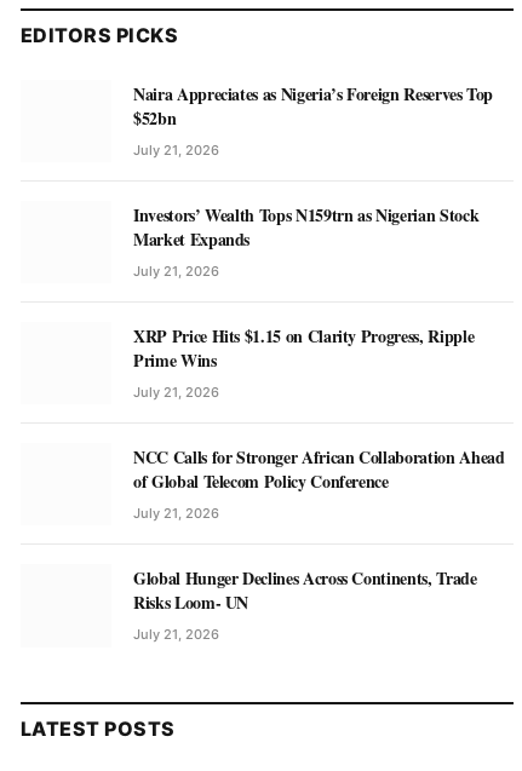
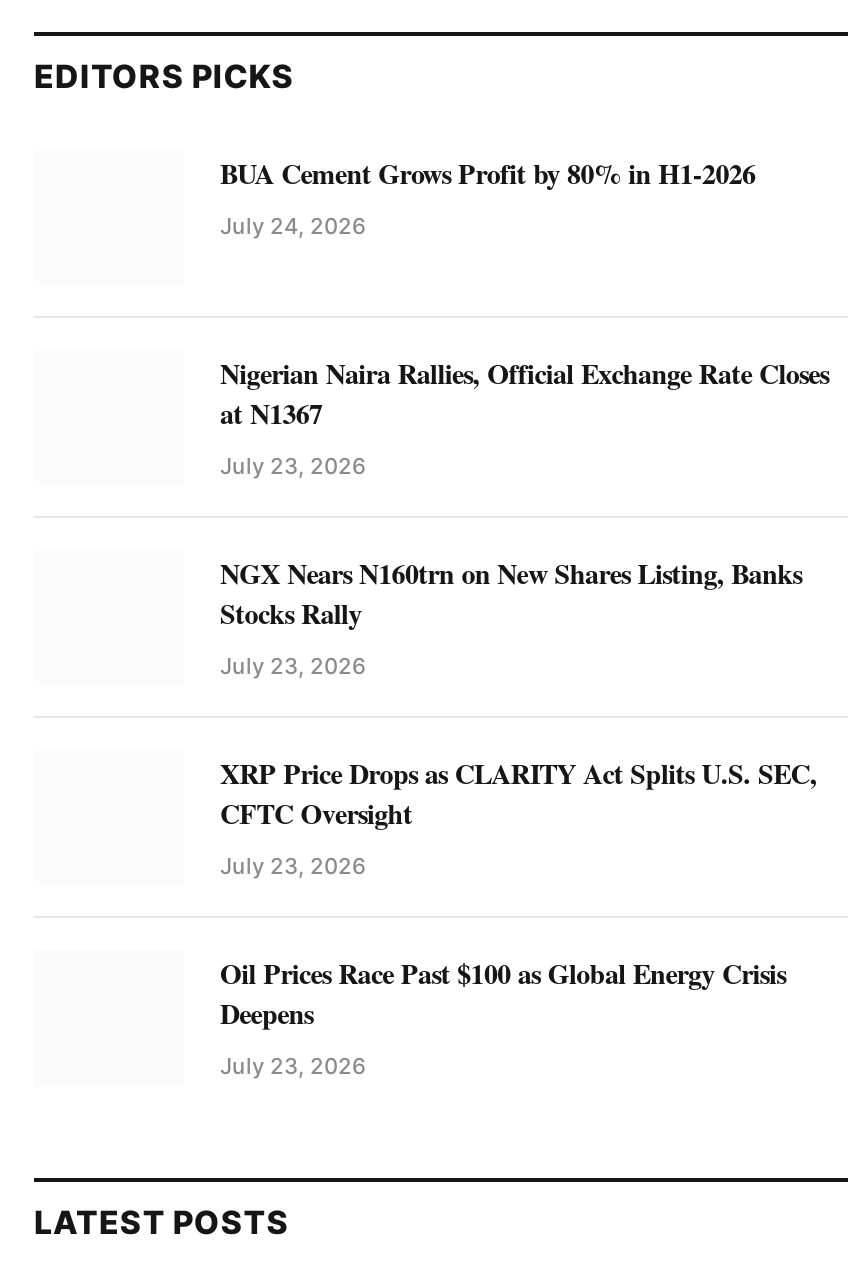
- Naira Appreciates as Nigeria’s Foreign Reserves Top
- $52bn
- July 21, 2026
+ BUA Cement Grows Profit by 80% in H1-2026
+ July 24, 2026

- Investors’ Wealth Tops N159trn as Nigerian Stock
- Market Expands
- July 21, 2026
+ Nigerian Naira Rallies, Official Exchange Rate Closes
+ at N1367
+ July 23, 2026

- XRP Price Hits $1.15 on Clarity Progress, Ripple
- Prime Wins
- July 21, 2026
+ NGX Nears N160trn on New Shares Listing, Banks
+ Stocks Rally
+ July 23, 2026

- NCC Calls for Stronger African Collaboration Ahead
- of Global Telecom Policy Conference
- July 21, 2026
+ XRP Price Drops as CLARITY Act Splits U.S. SEC,
+ CFTC Oversight
+ July 23, 2026

- Global Hunger Declines Across Continents, Trade
- Risks Loom- UN
- July 21, 2026
+ Oil Prices Race Past $100 as Global Energy Crisis
+ Deepens
+ July 23, 2026
